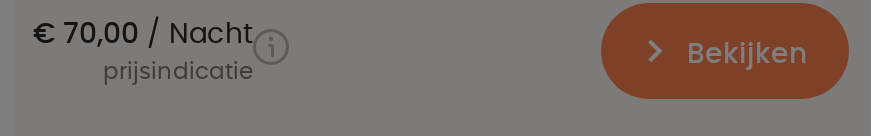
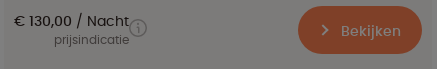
- € 70,00 Nacht
+ € 130,00 Nacht
